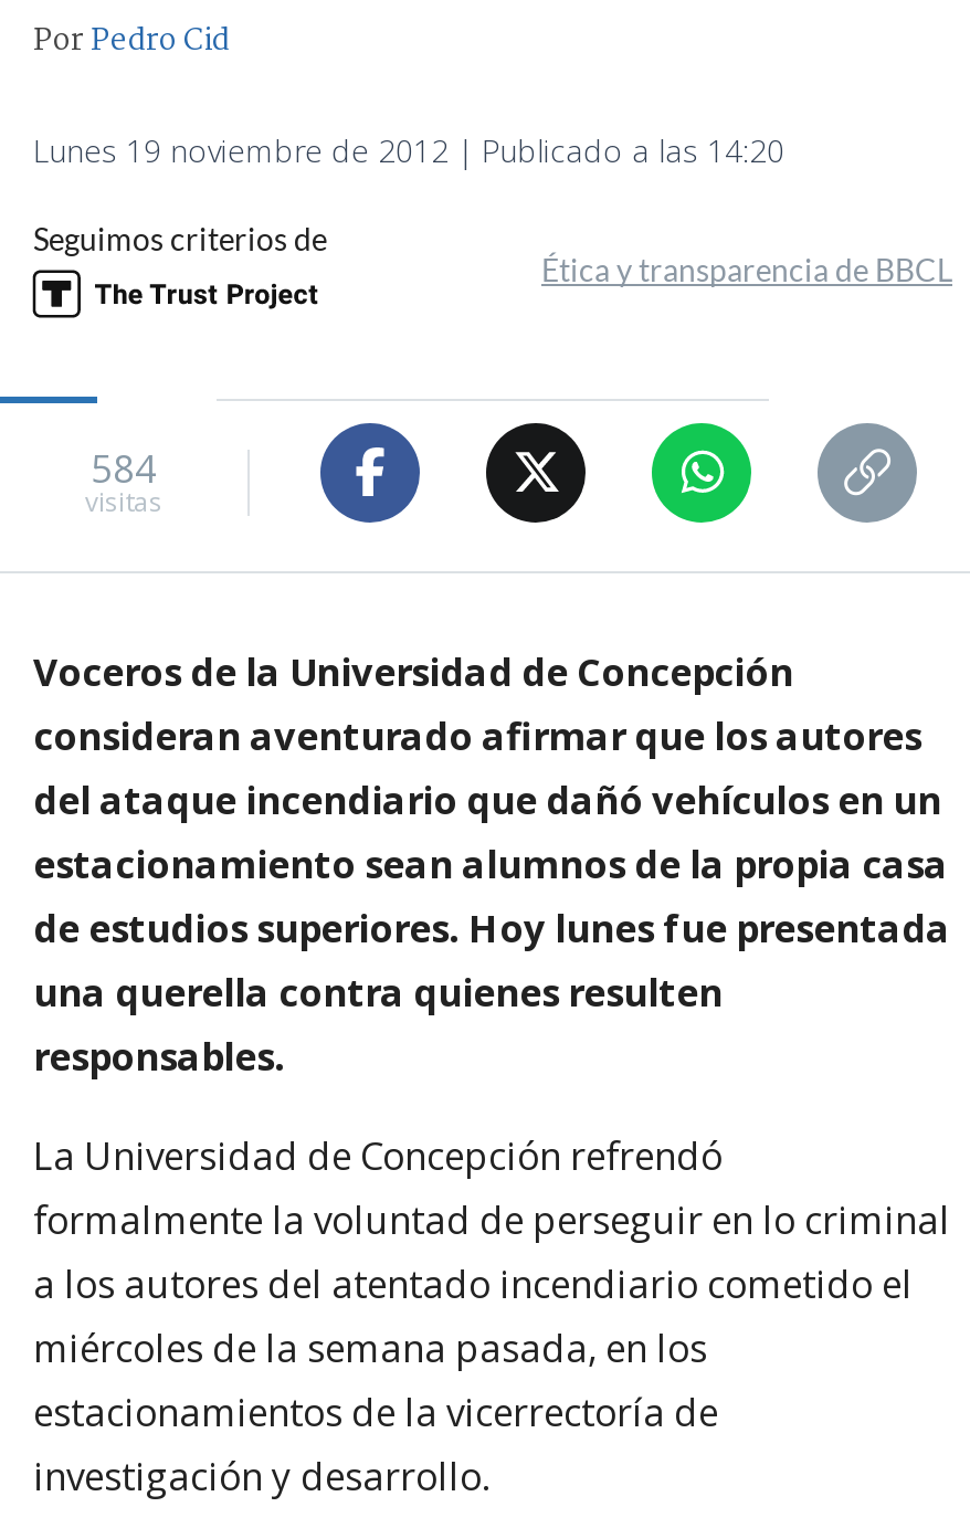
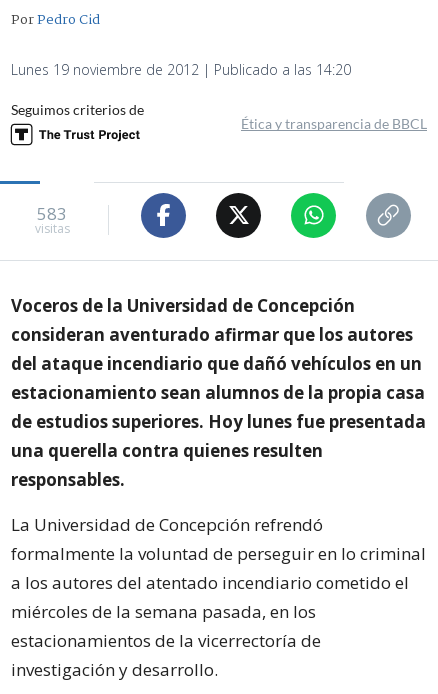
- 584
+ 583
